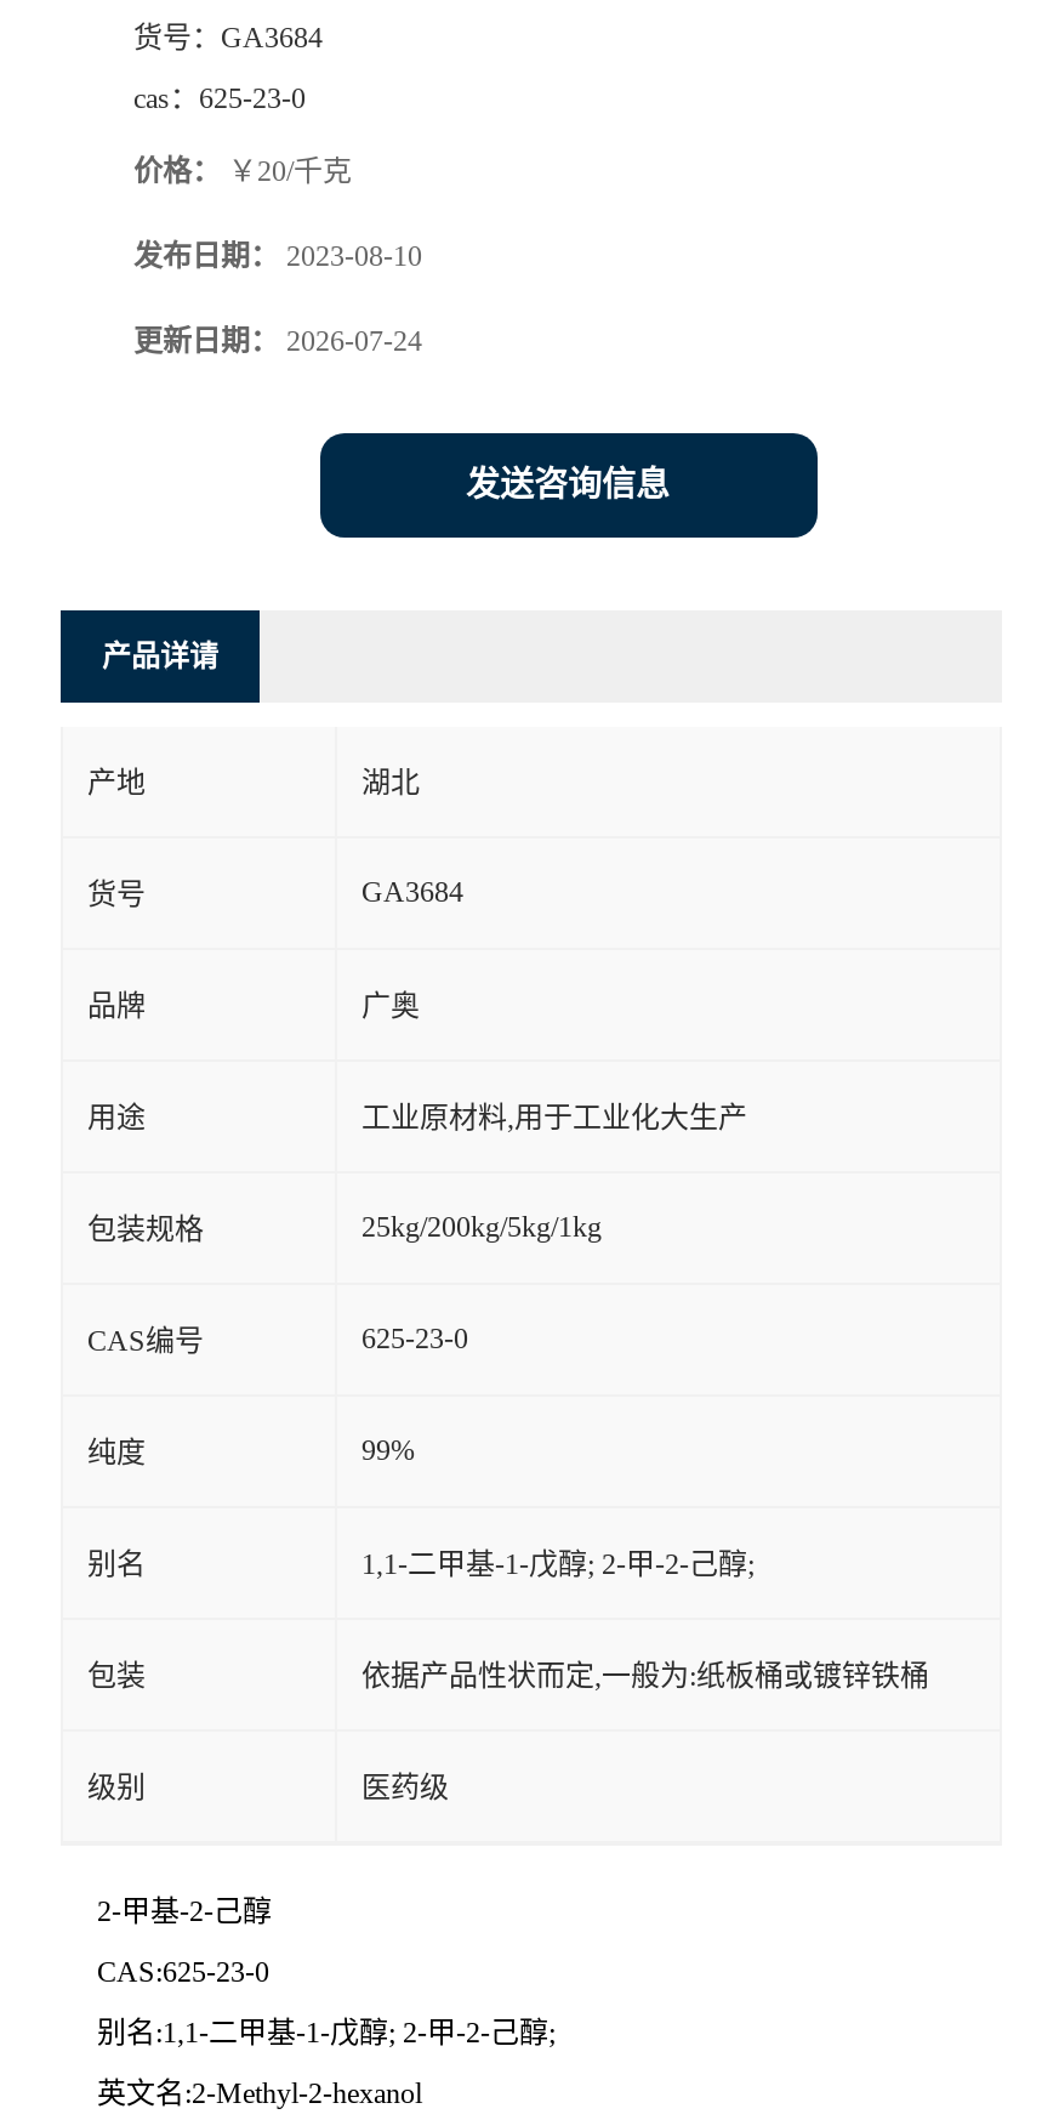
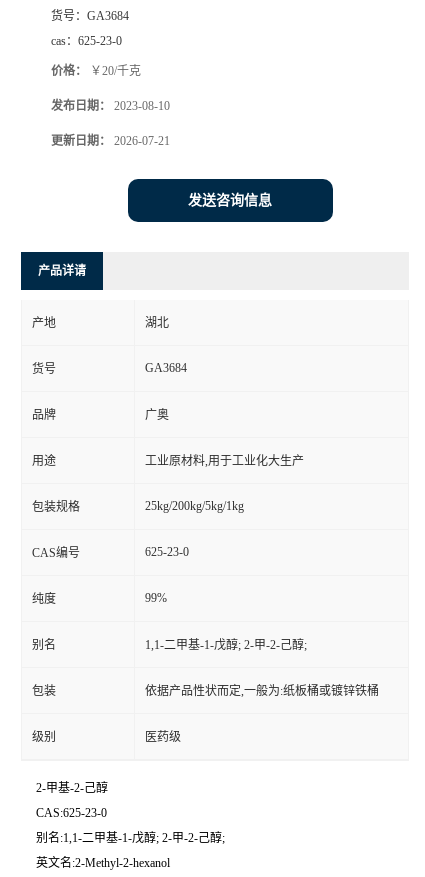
- 更新日期：2026-07-24
+ 更新日期：2026-07-21
